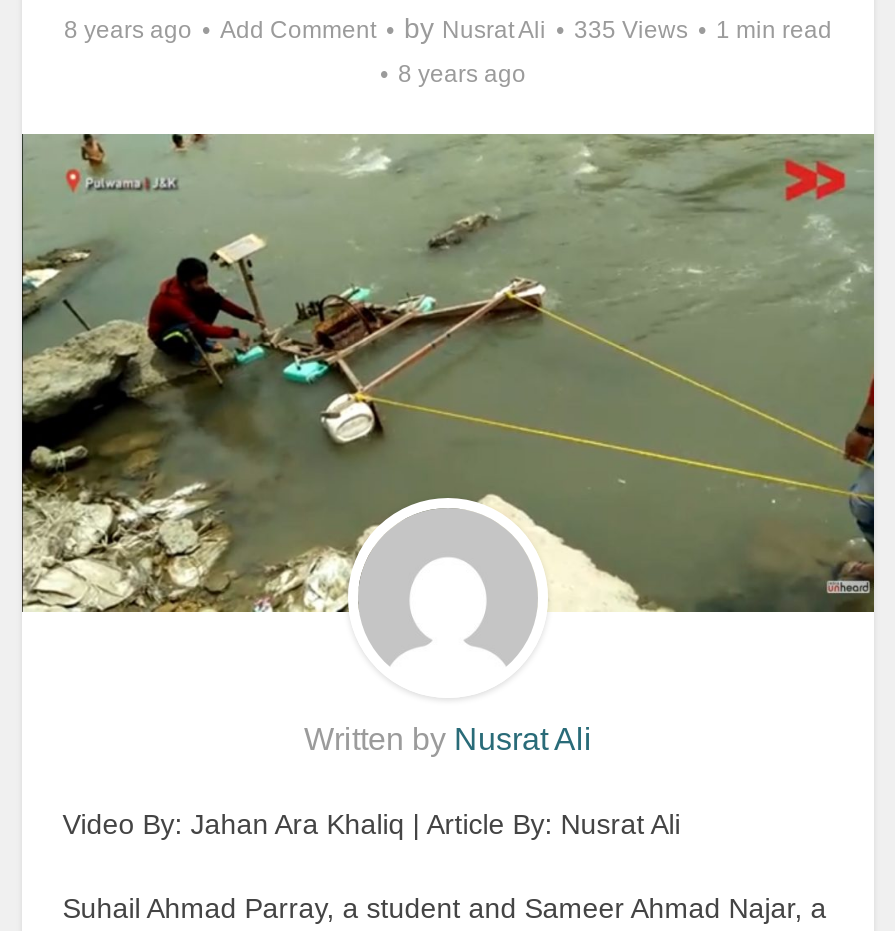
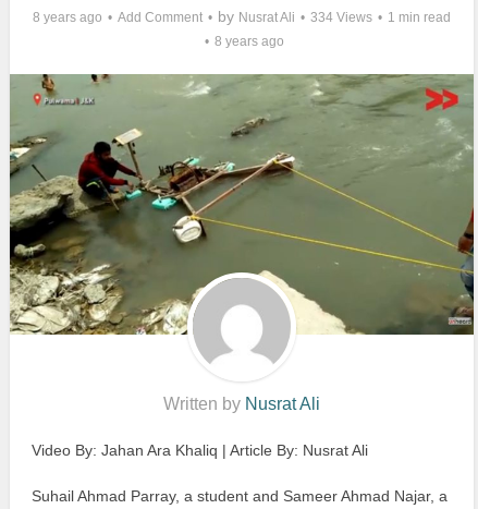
- 8 years ago Add Comment by Nusrat Ali 335 Views 1 min read
+ 8 years ago Add Comment by Nusrat Ali 334 Views 1 min read
